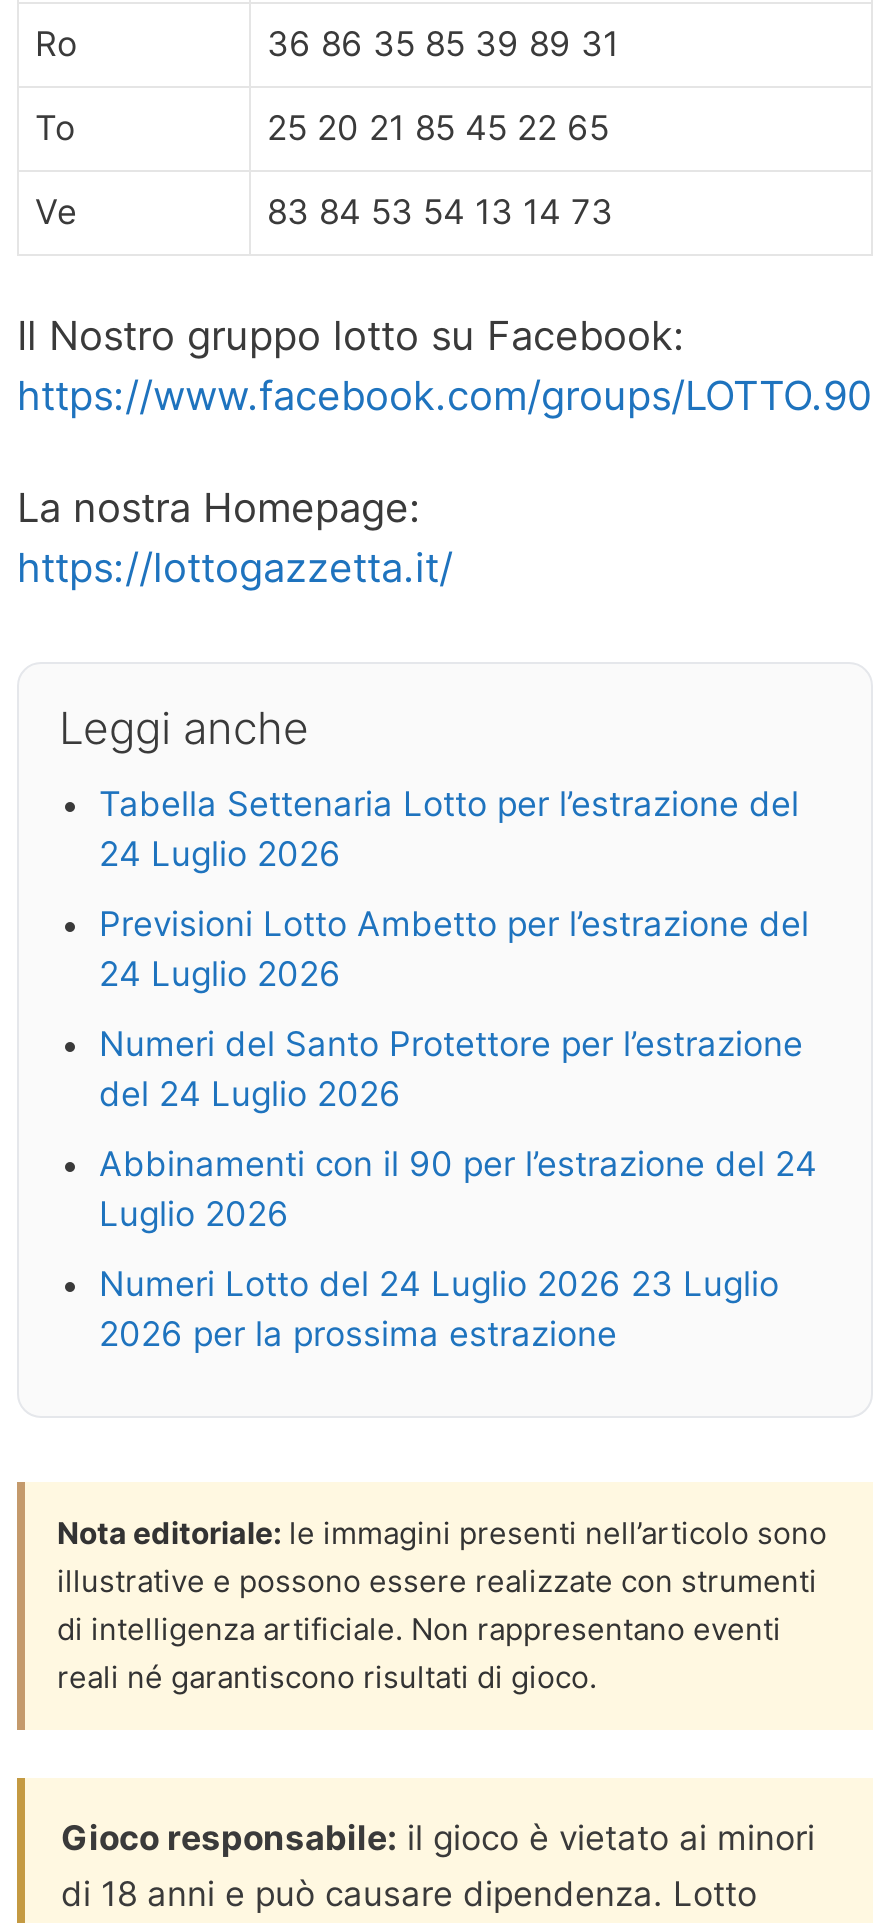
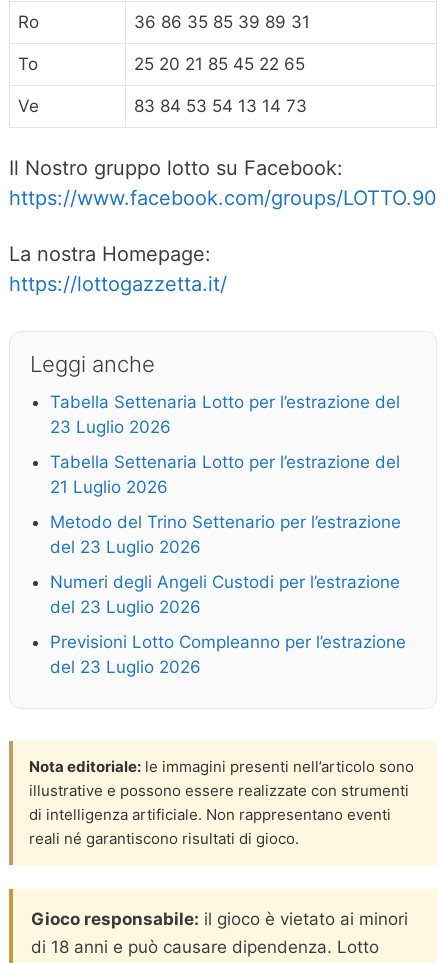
- 24 Luglio 2026
+ 23 Luglio 2026

- Previsioni Lotto Ambetto per l’estrazione del
- 24 Luglio 2026
+ Tabella Settenaria Lotto per l’estrazione del
+ 21 Luglio 2026

- Numeri del Santo Protettore per l’estrazione
- del 24 Luglio 2026
+ Metodo del Trino Settenario per l’estrazione
+ del 23 Luglio 2026

- Abbinamenti con il 90 per l’estrazione del 24
- Luglio 2026
+ Numeri degli Angeli Custodi per l’estrazione
+ del 23 Luglio 2026

- Numeri Lotto del 24 Luglio 2026 23 Luglio
- 2026 per la prossima estrazione
+ Previsioni Lotto Compleanno per l’estrazione
+ del 23 Luglio 2026
